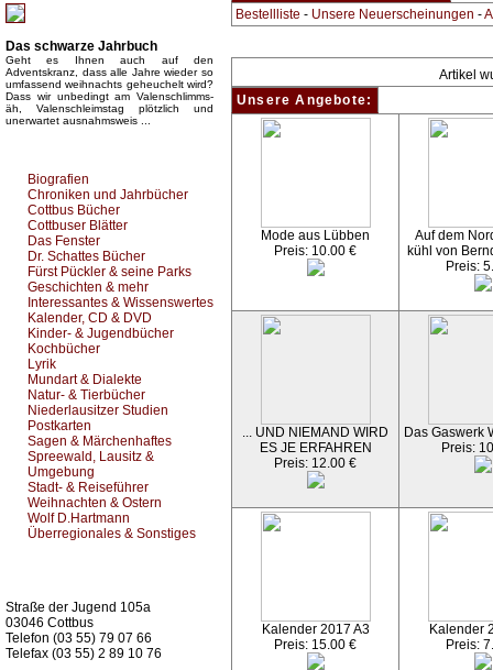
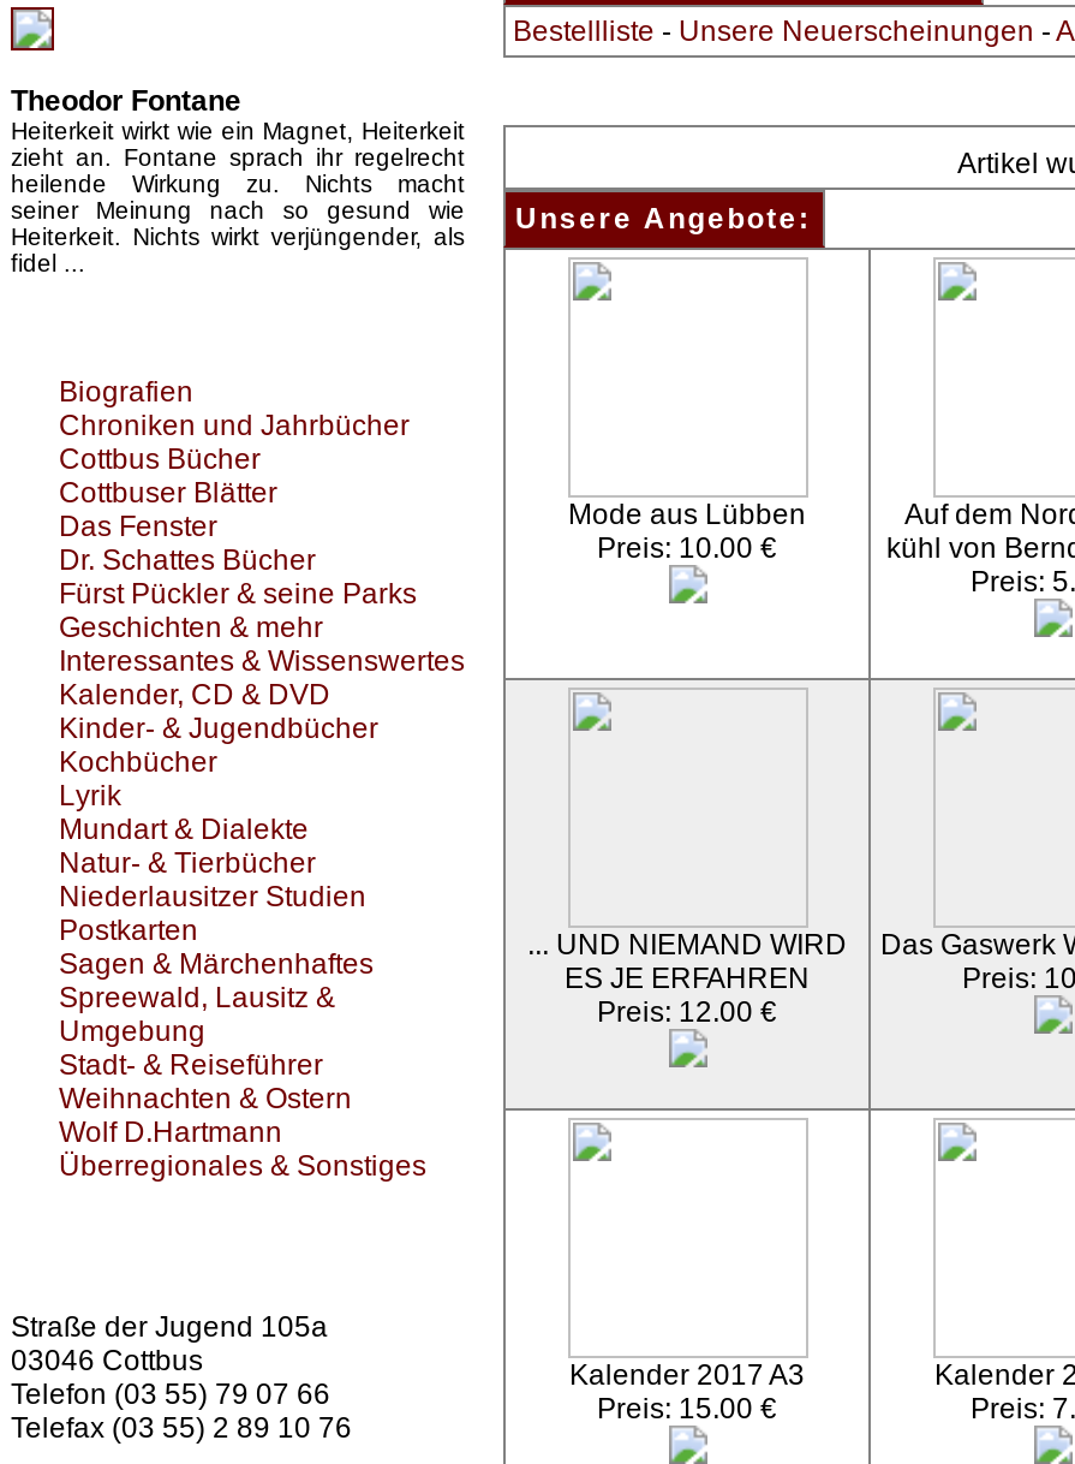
- Das schwarze Jahrbuch
- Geht es Ihnen auch auf den
- Adventskranz, dass alle Jahre wieder so
- umfassend weihnachts geheuchelt wird?
- Dass wir unbedingt am Valenschlimms-
- äh, Valenschleimstag plötzlich und
- unerwartet ausnahmsweis ...
+ Theodor Fontane
+ Heiterkeit wirkt wie ein Magnet, Heiterkeit
+ zieht an. Fontane sprach ihr regelrecht
+ heilende Wirkung zu. Nichts macht
+ seiner Meinung nach so gesund wie
+ Heiterkeit. Nichts wirkt verjüngender, als
+ fidel ...
